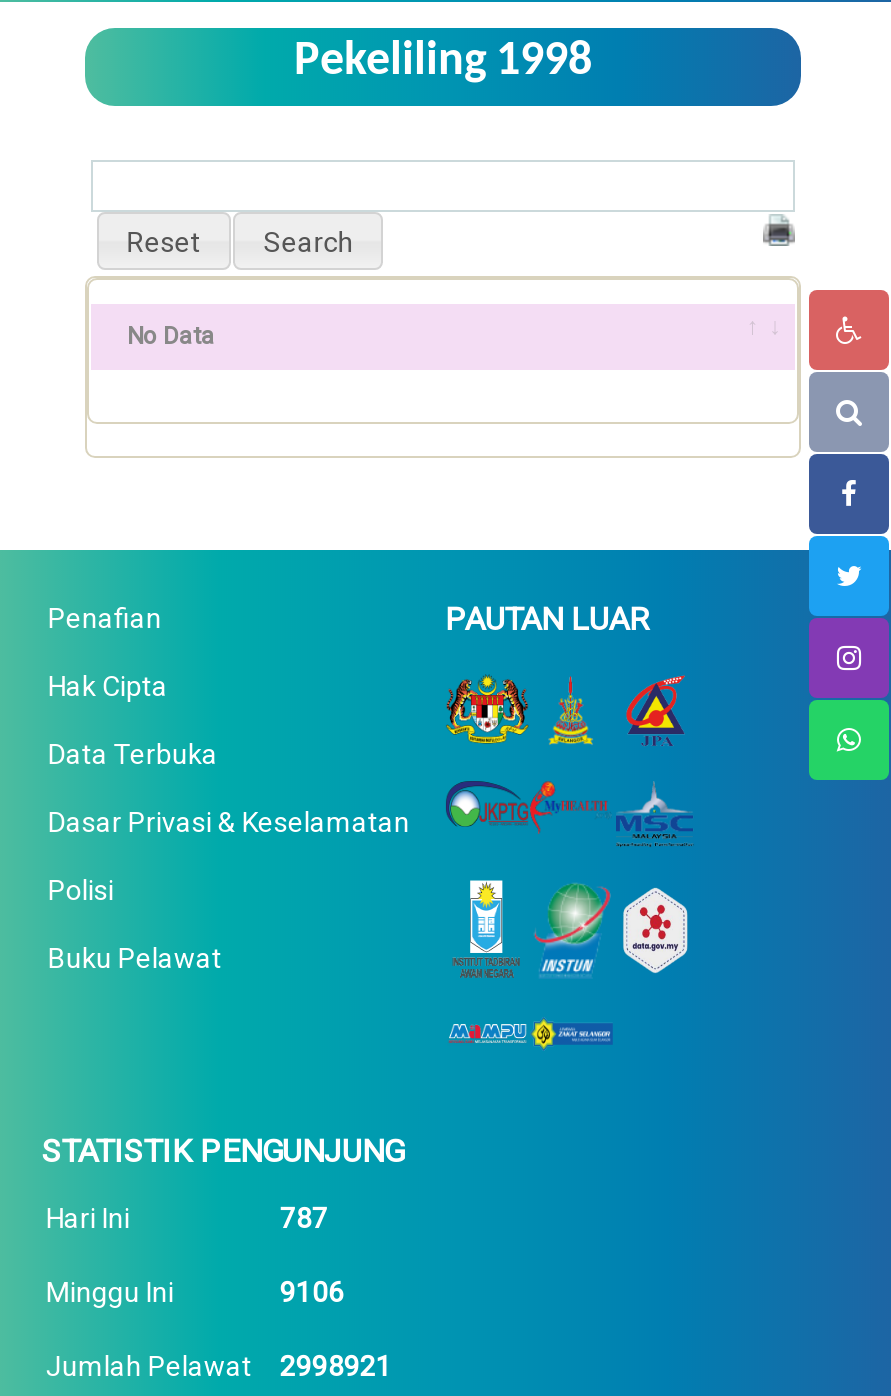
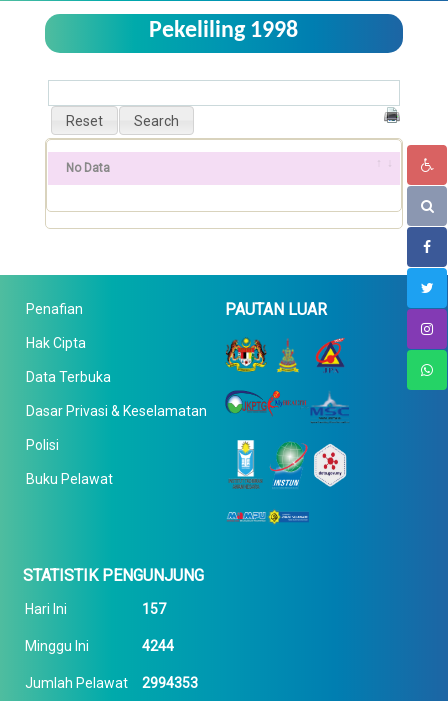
- 787
+ 157

- 9106
+ 4244

- Jumlah Pelawat 2998921
+ Jumlah Pelawat 2994353
